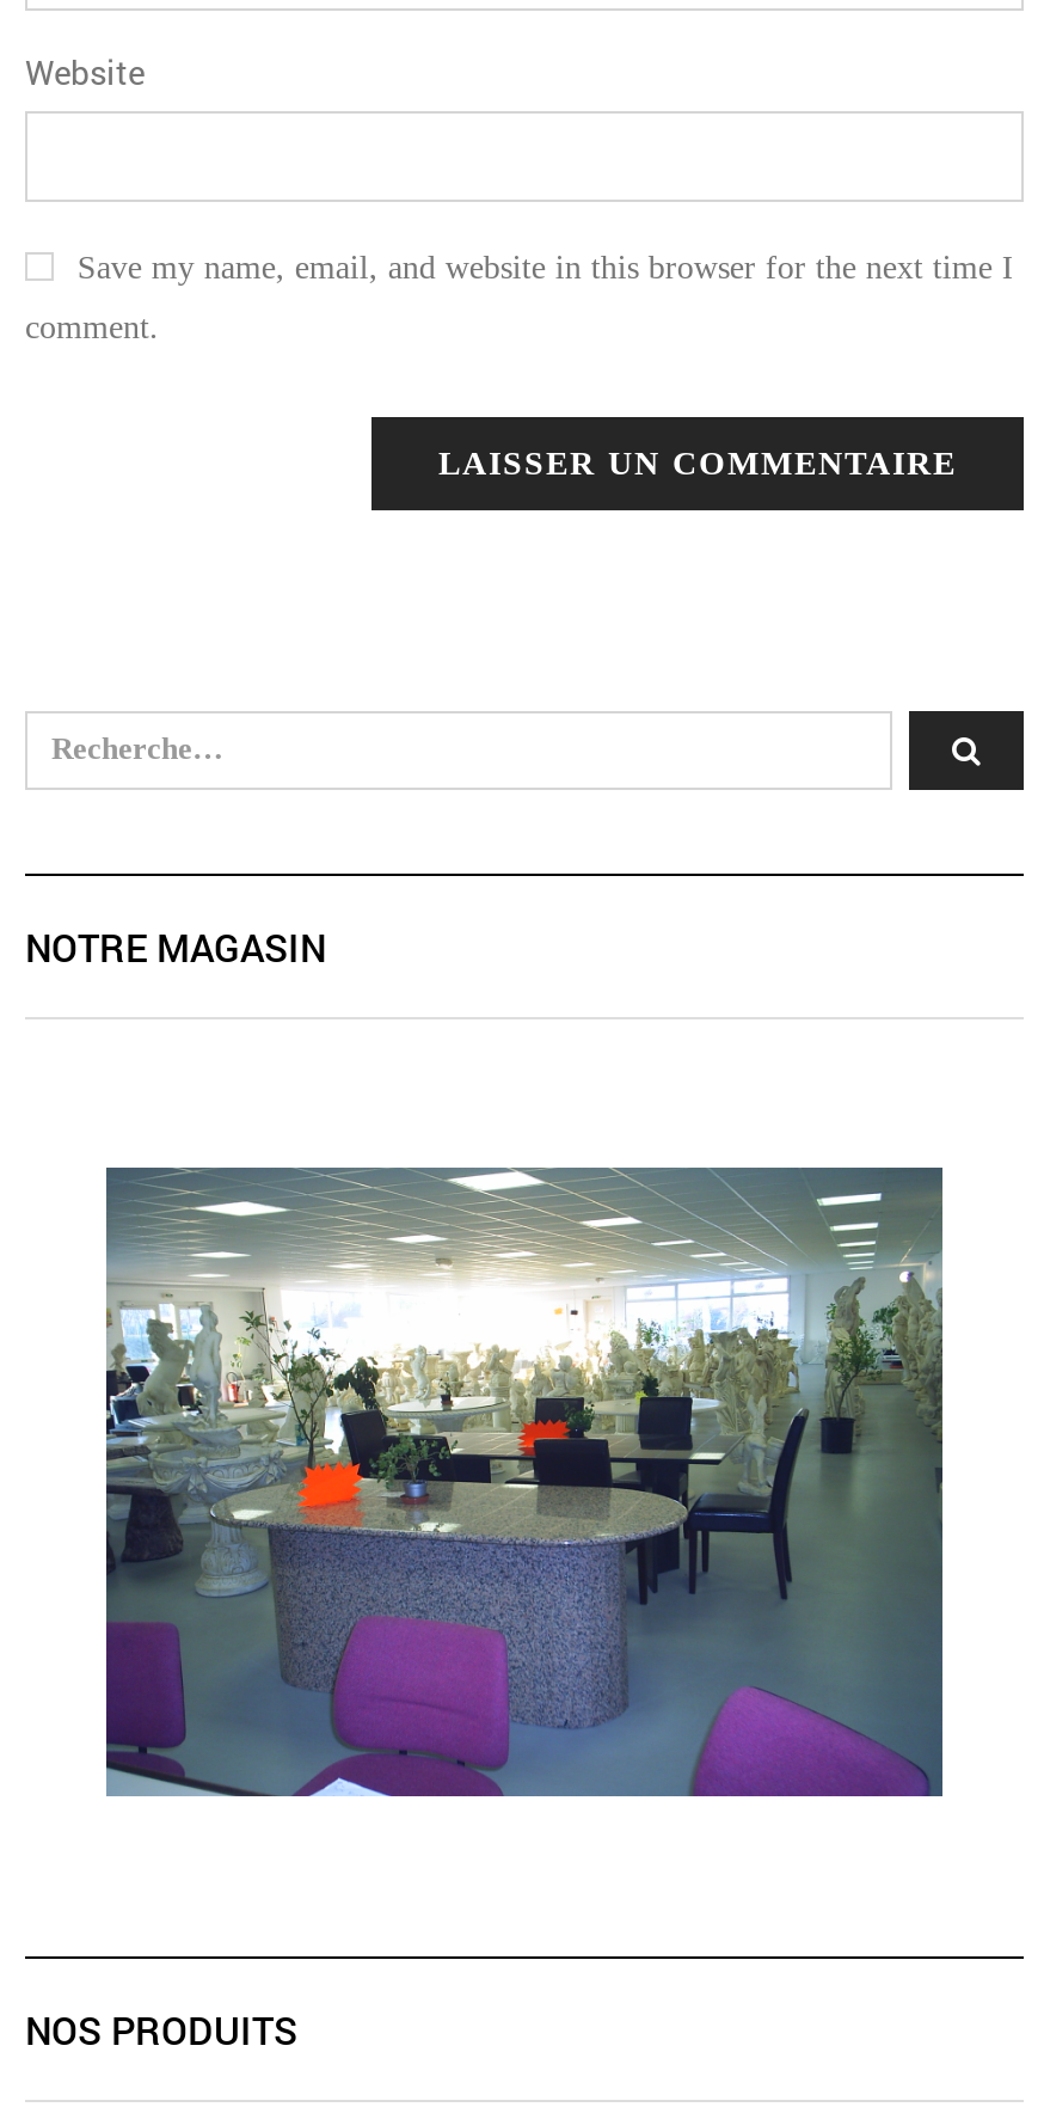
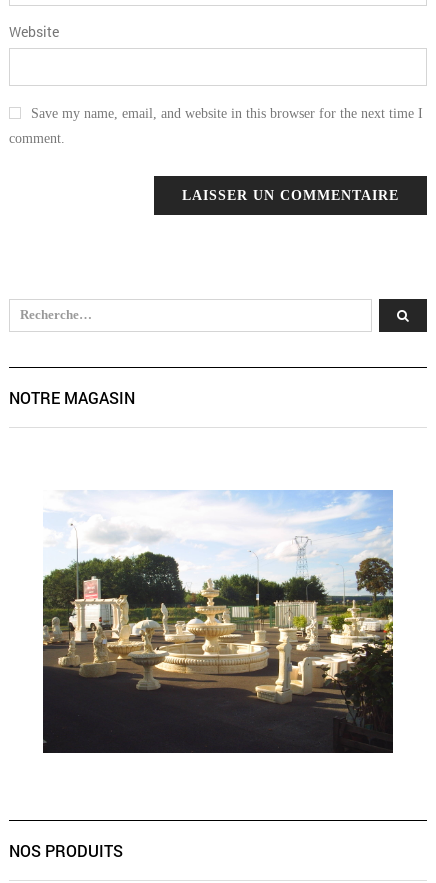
- [image]
+ [image]
